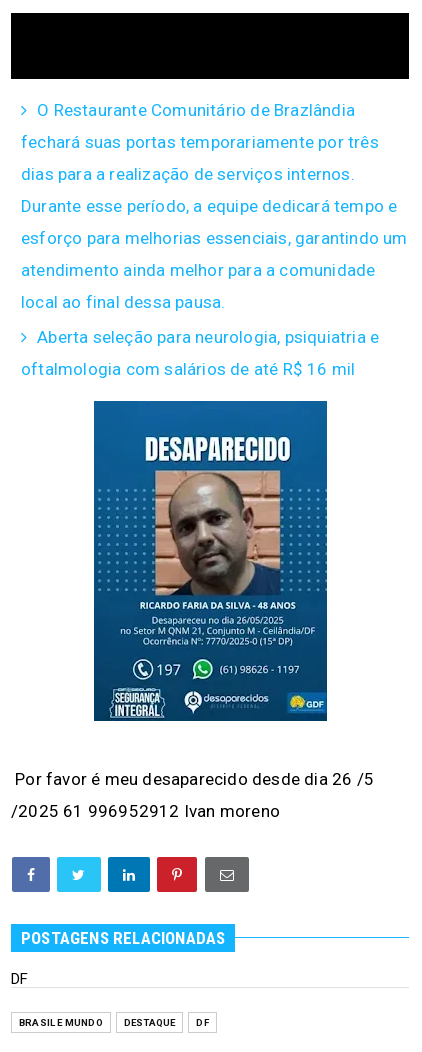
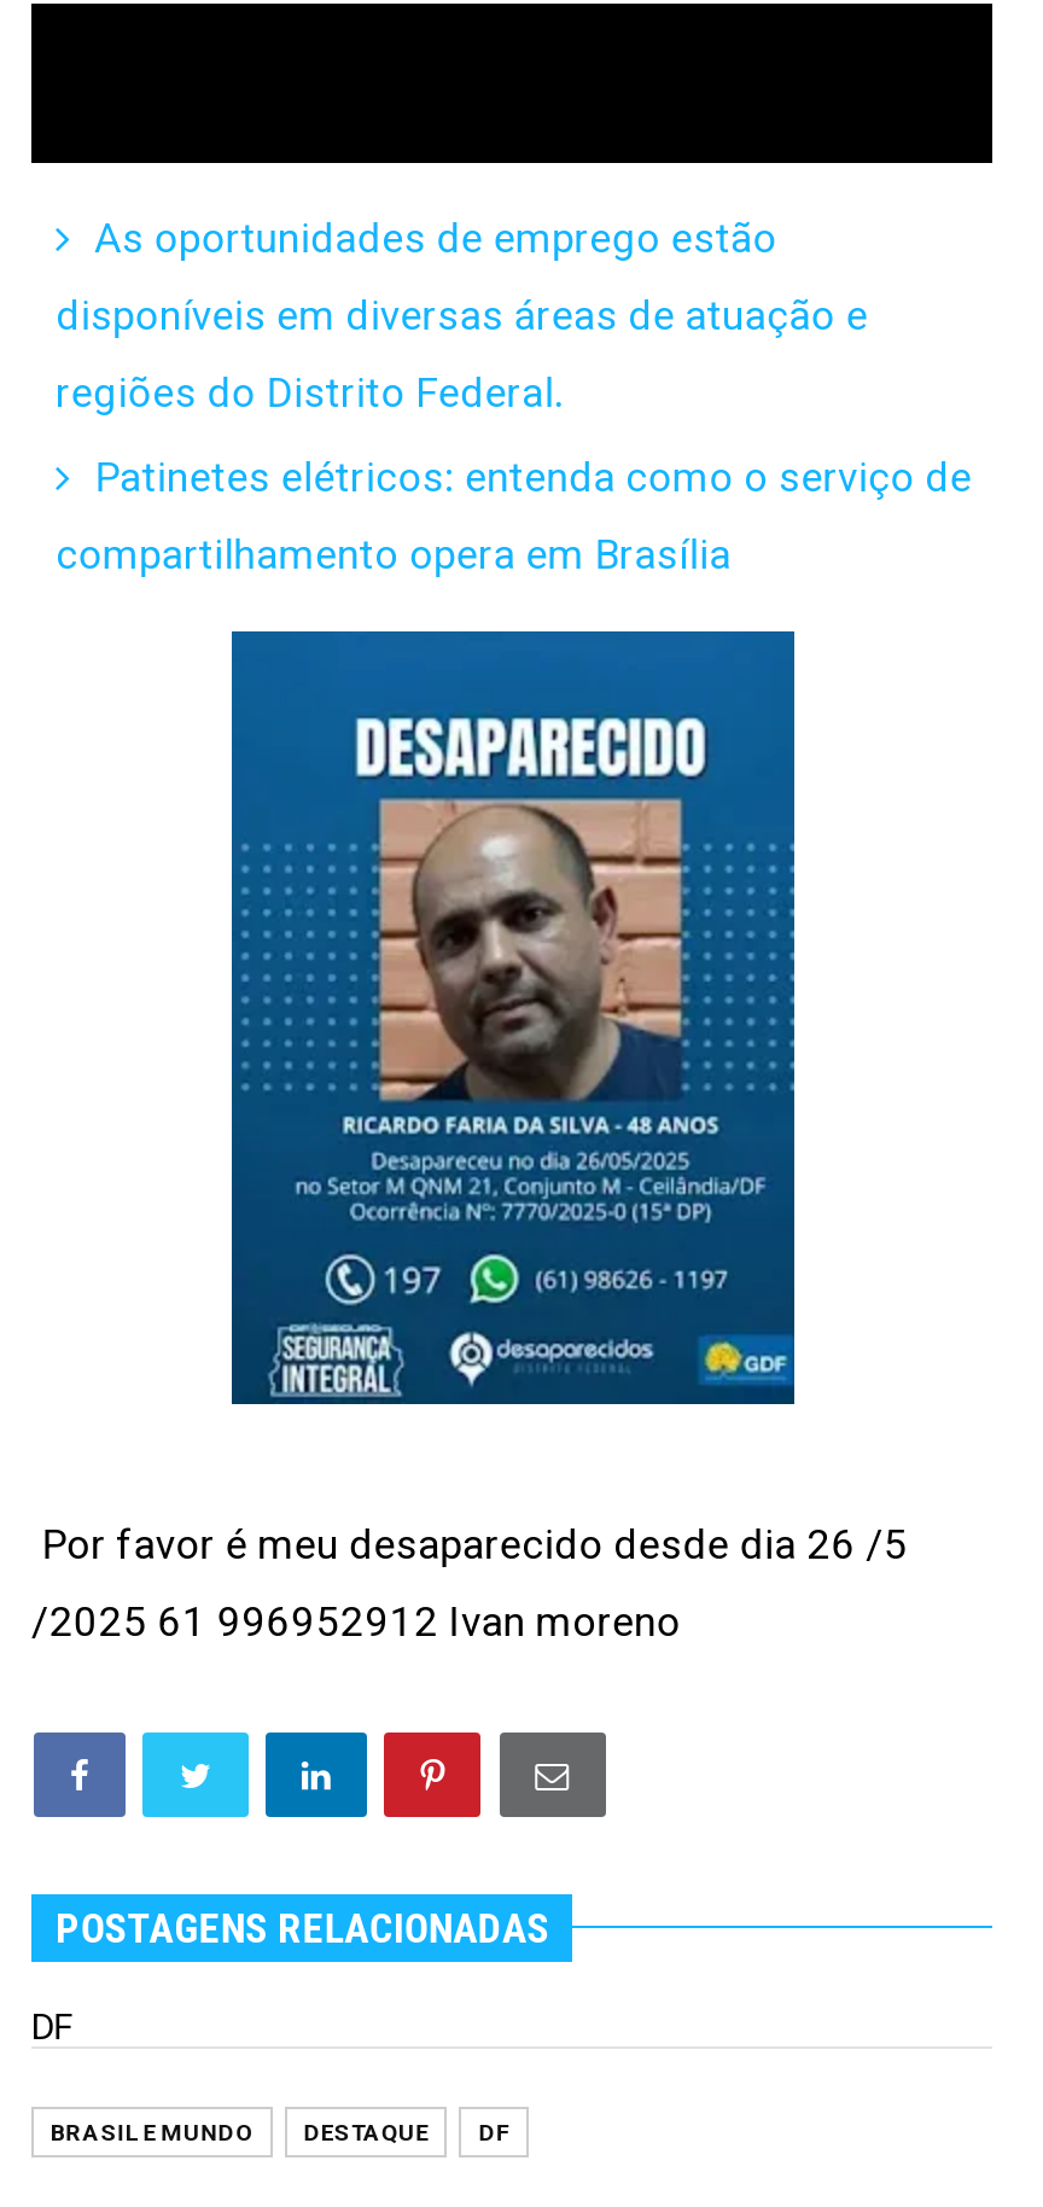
- O Restaurante Comunitário de Brazlândia
- fechará suas portas temporariamente por três
- dias para a realização de serviços internos.
- Durante esse período, a equipe dedicará tempo e
- esforço para melhorias essenciais, garantindo um
- atendimento ainda melhor para a comunidade
- local ao final dessa pausa.
- Aberta seleção para neurologia, psiquiatria e
- oftalmologia com salários de até R$ 16 mil
+ As oportunidades de emprego estão
+ disponíveis em diversas áreas de atuação e
+ regiões do Distrito Federal.
+ Patinetes elétricos: entenda como o serviço de
+ compartilhamento opera em Brasília
